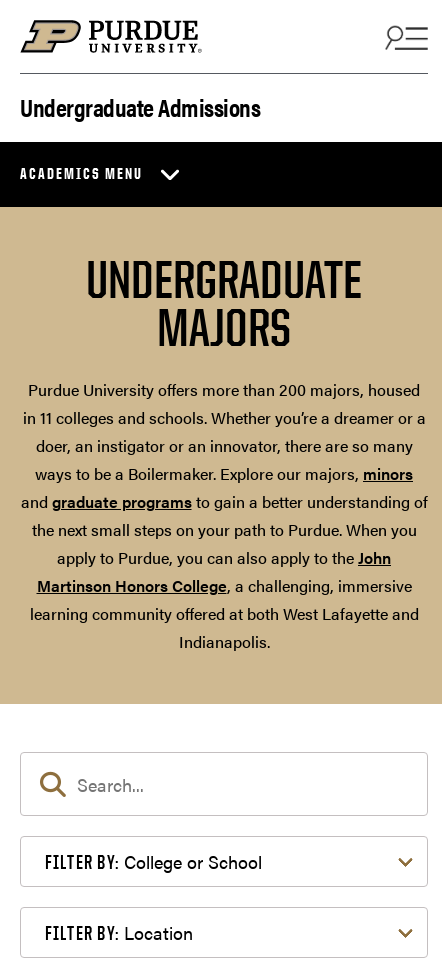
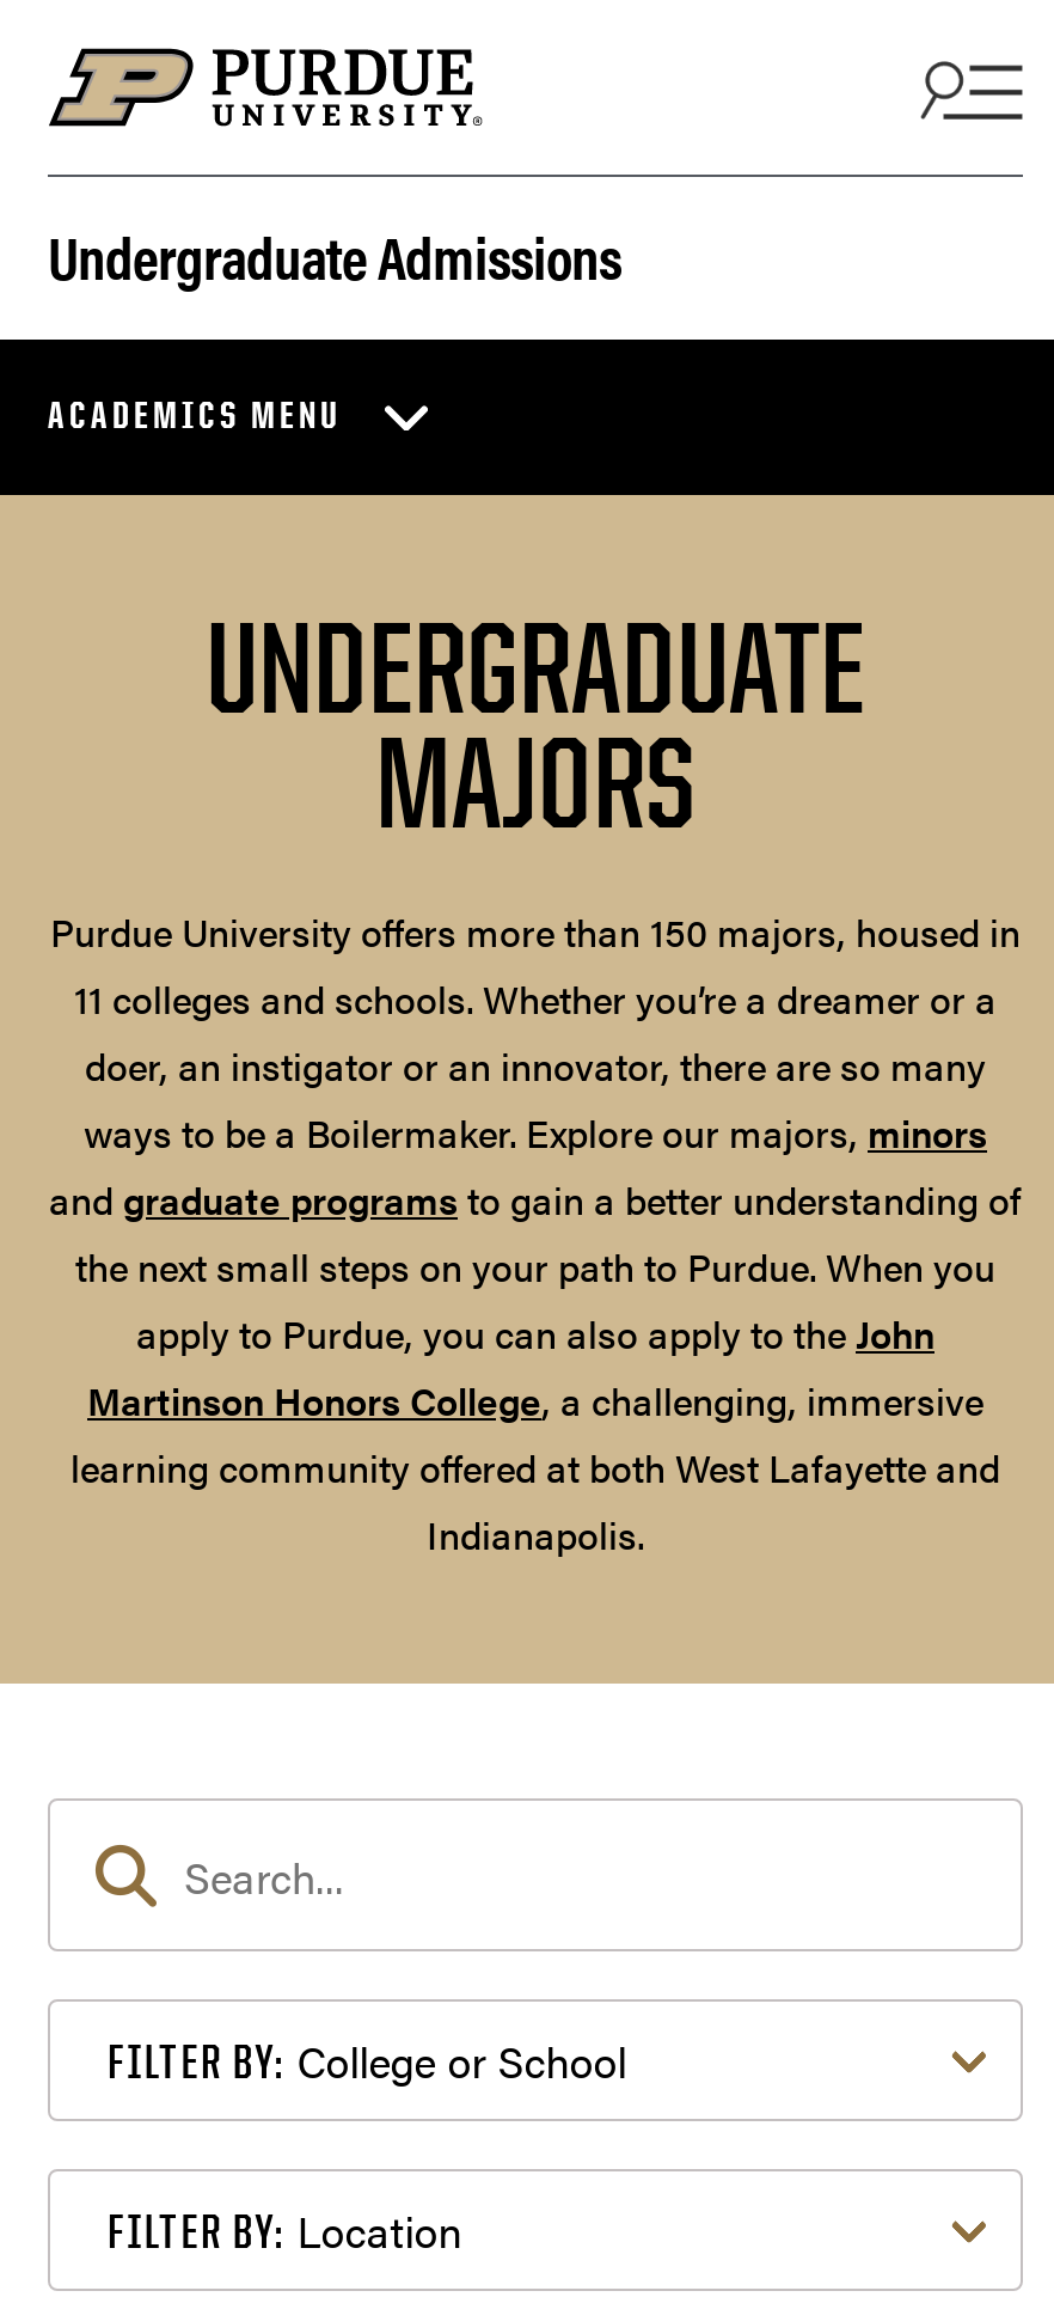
- Purdue University offers more than 200 majors, housed
- in 11 colleges and schools. Whether you’re a dreamer or a
+ Purdue University offers more than 150 majors, housed in
+ 11 colleges and schools. Whether you’re a dreamer or a
